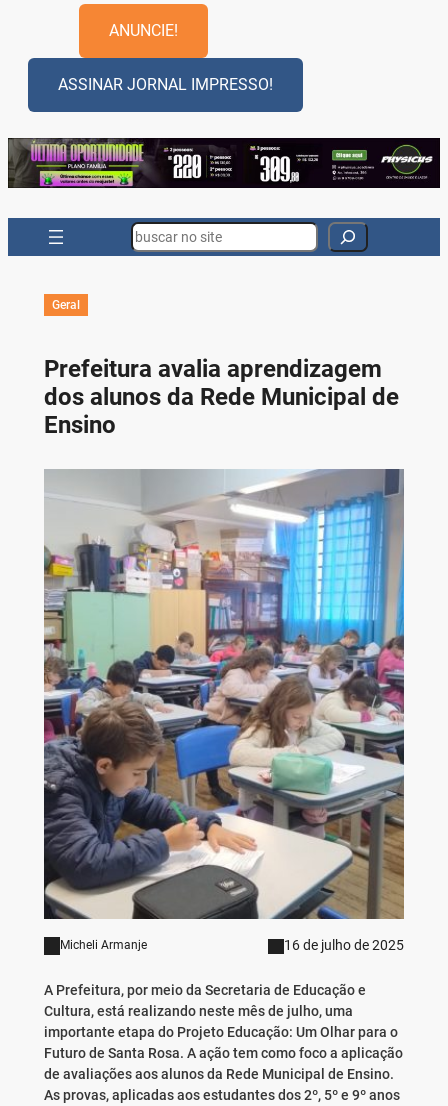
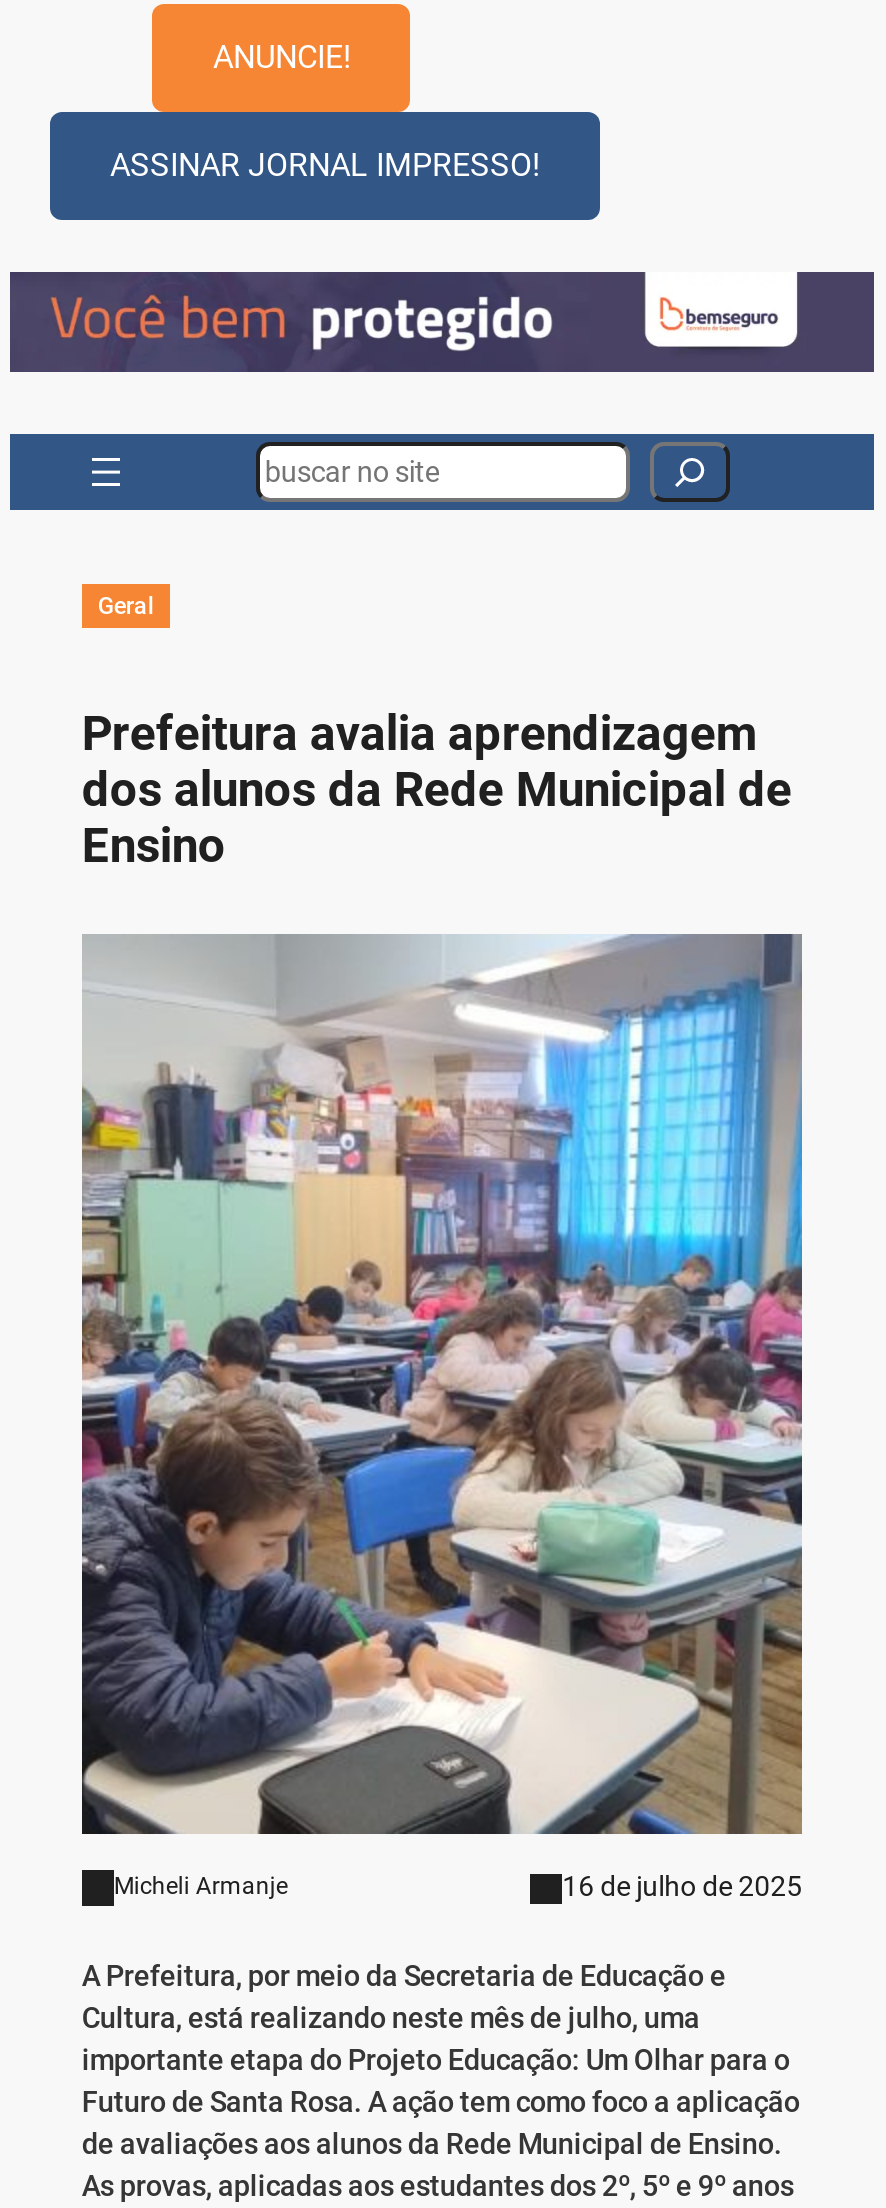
- [image]
+ [image]
